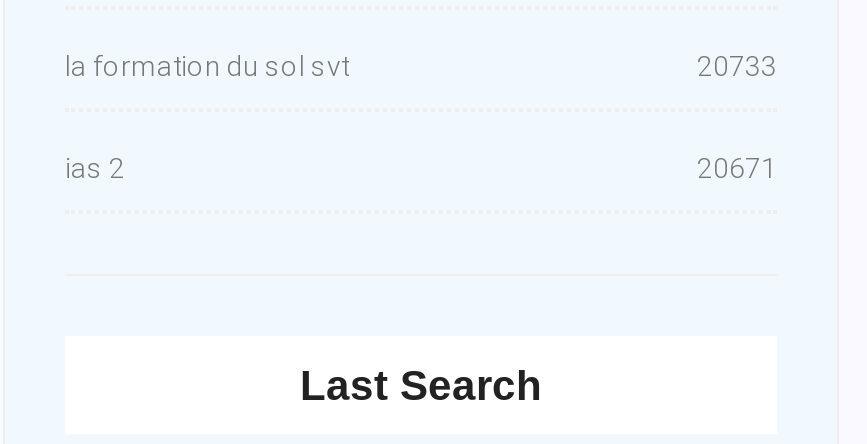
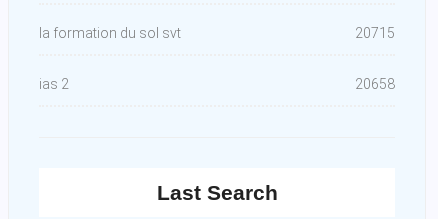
- 20733
+ 20715

- 20671
+ 20658
